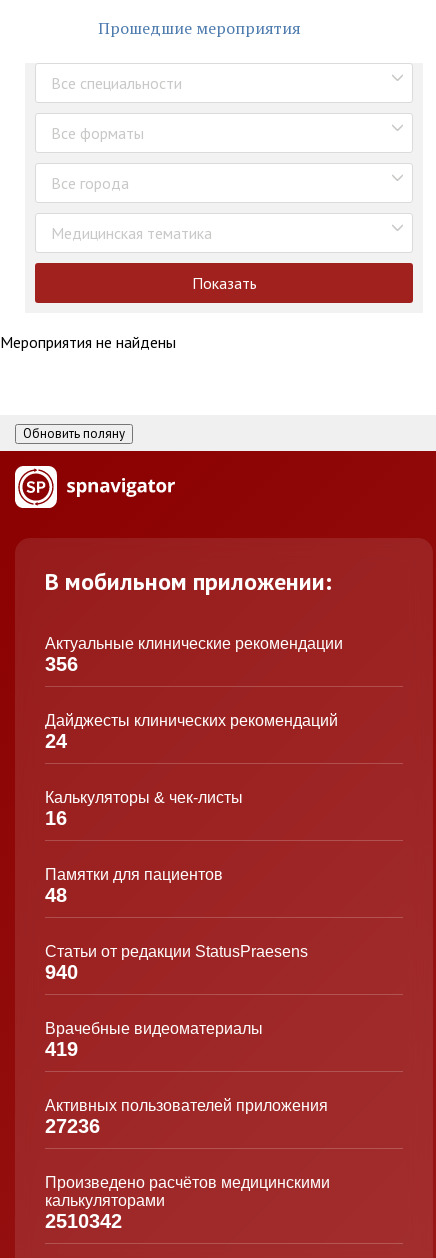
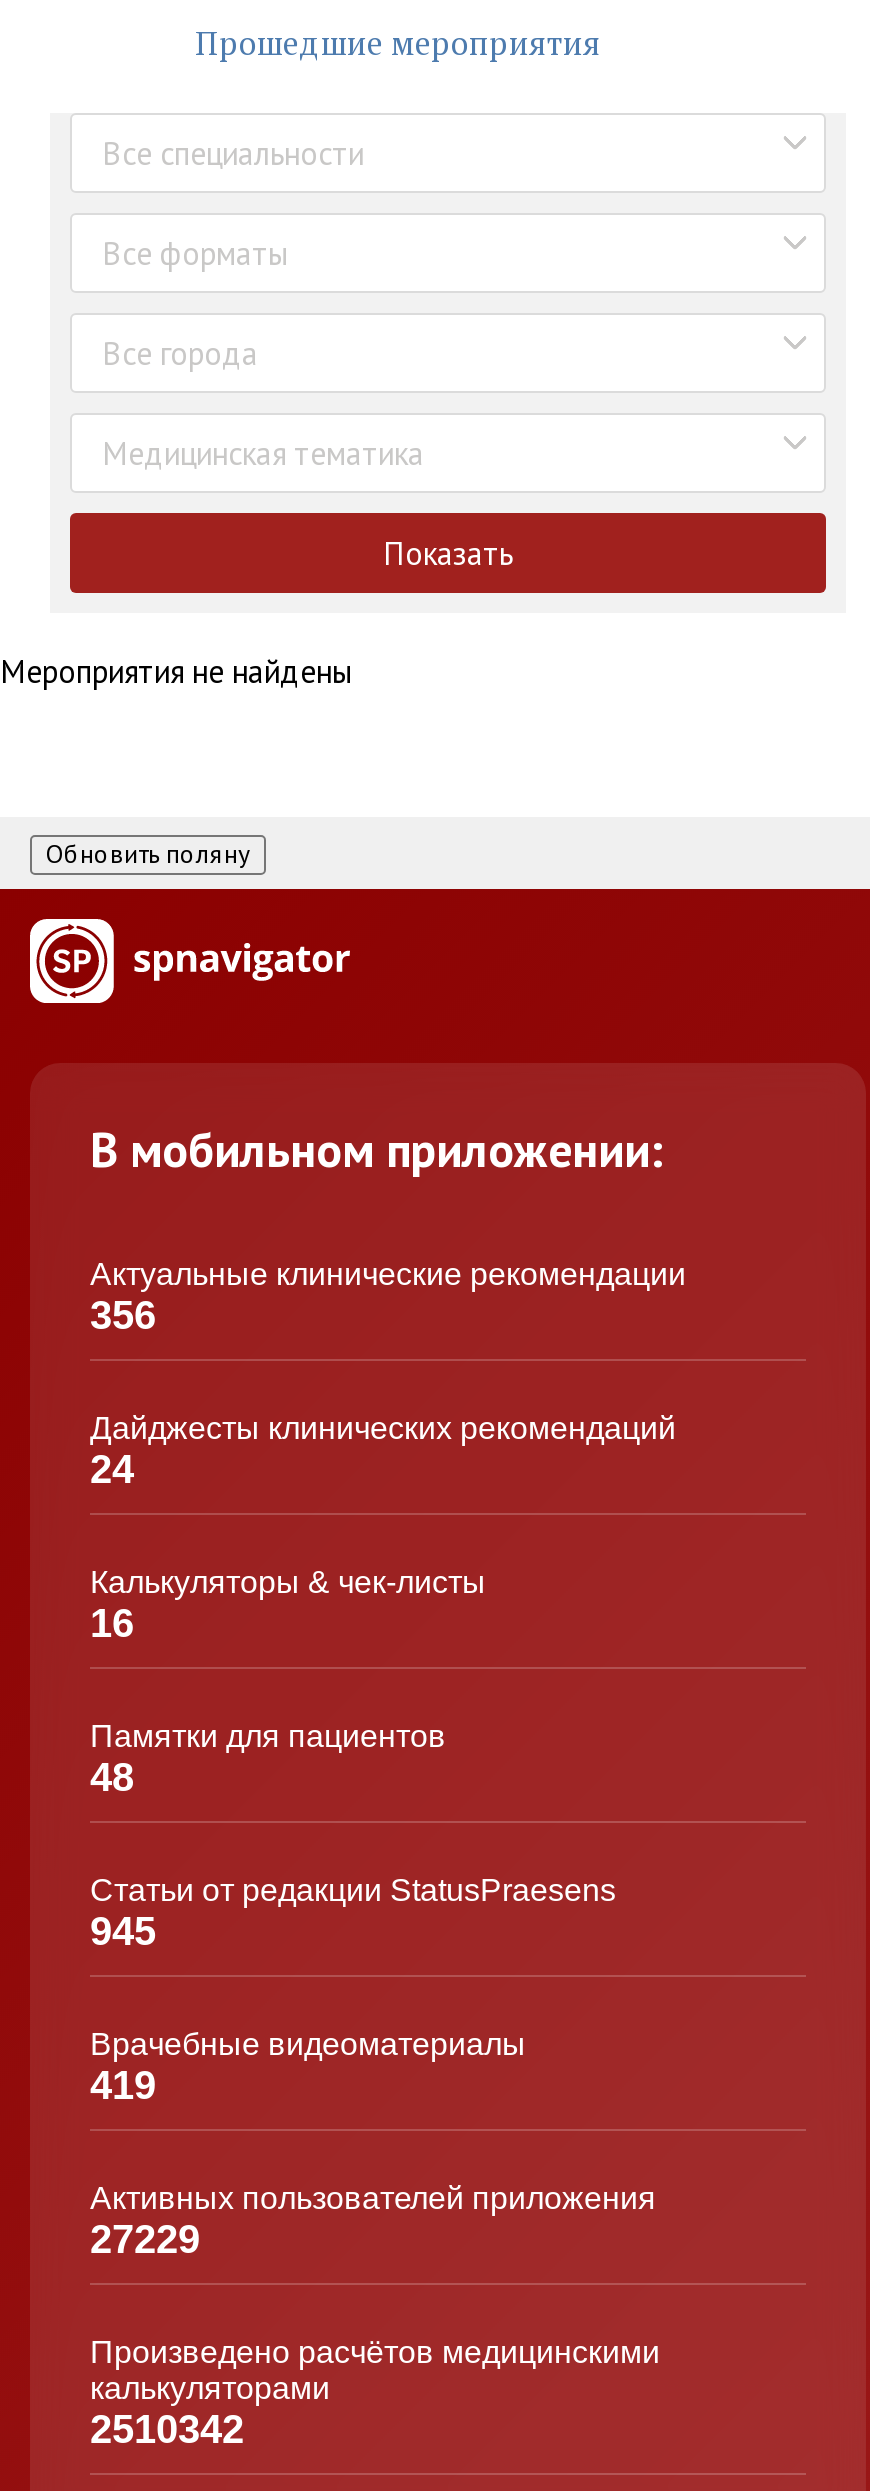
- 940
+ 945

- 27236
+ 27229
